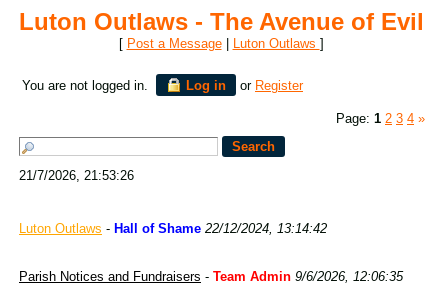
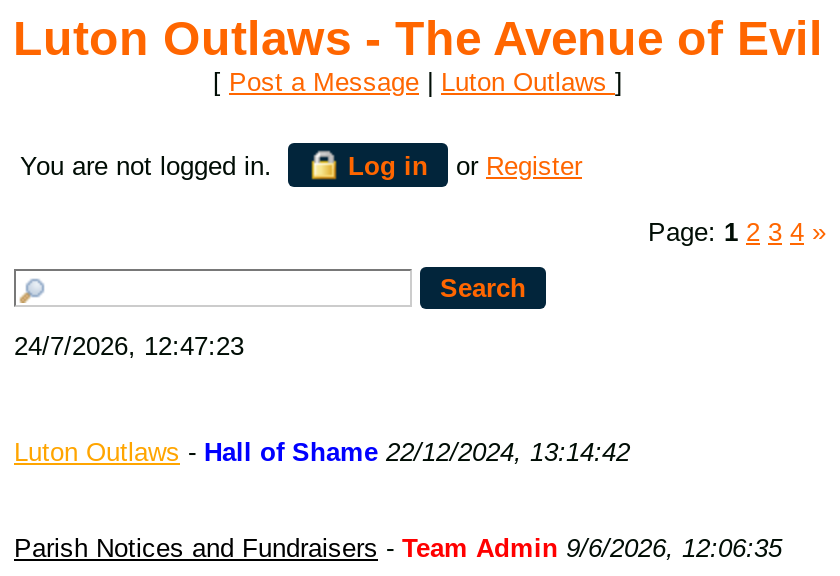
- 21/7/2026, 21:53:26
+ 24/7/2026, 12:47:23
